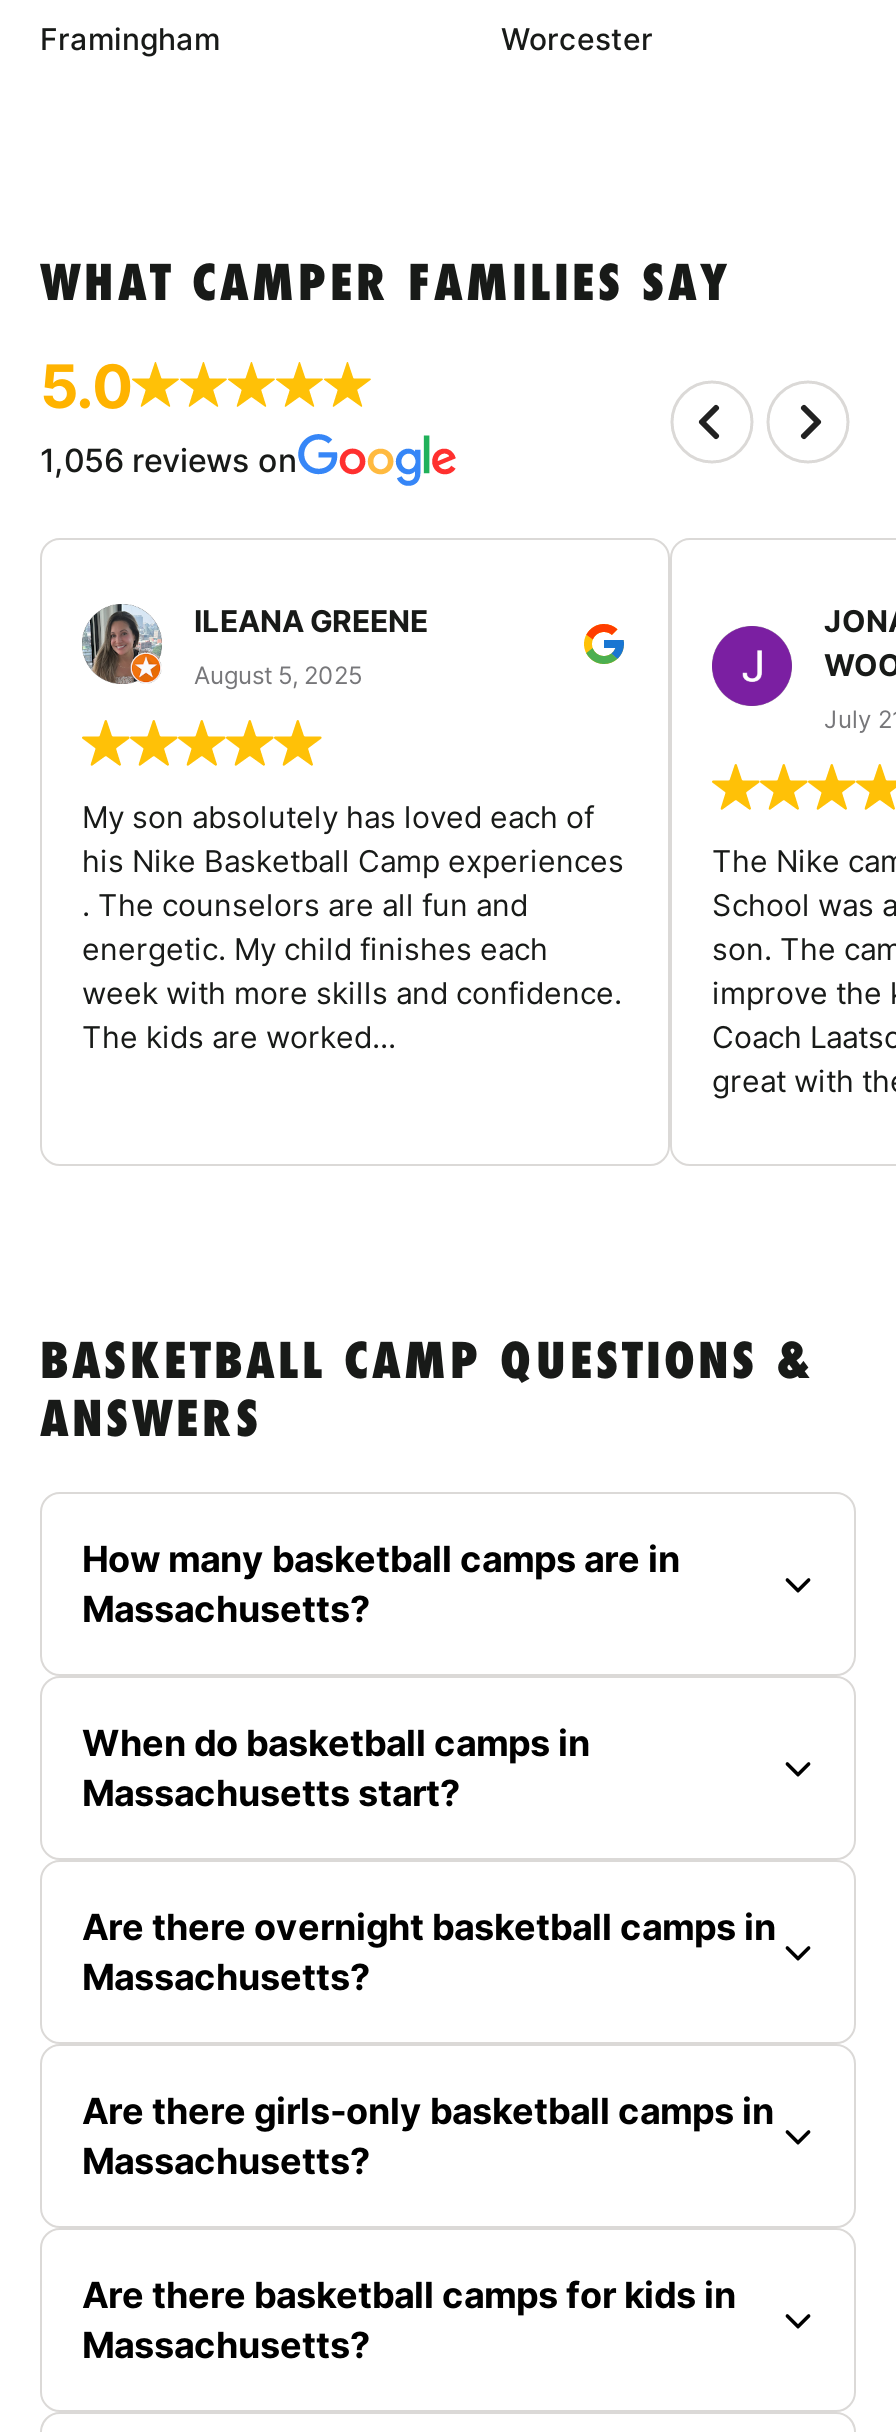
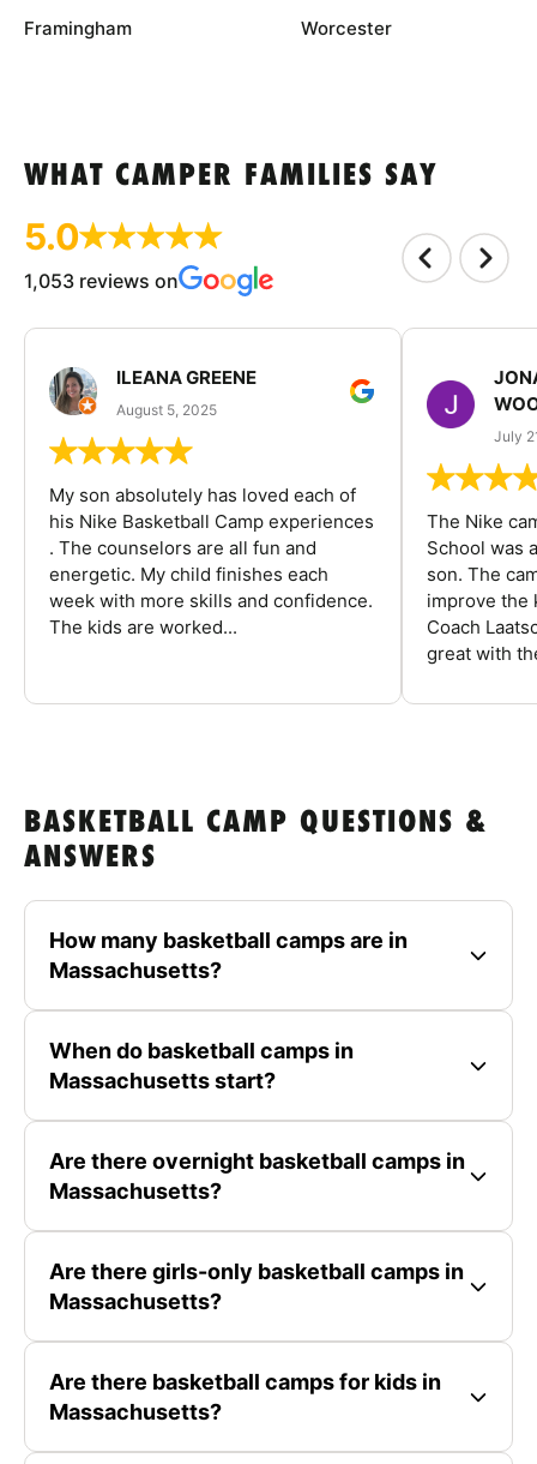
- 1,056 reviews on
+ 1,053 reviews on
